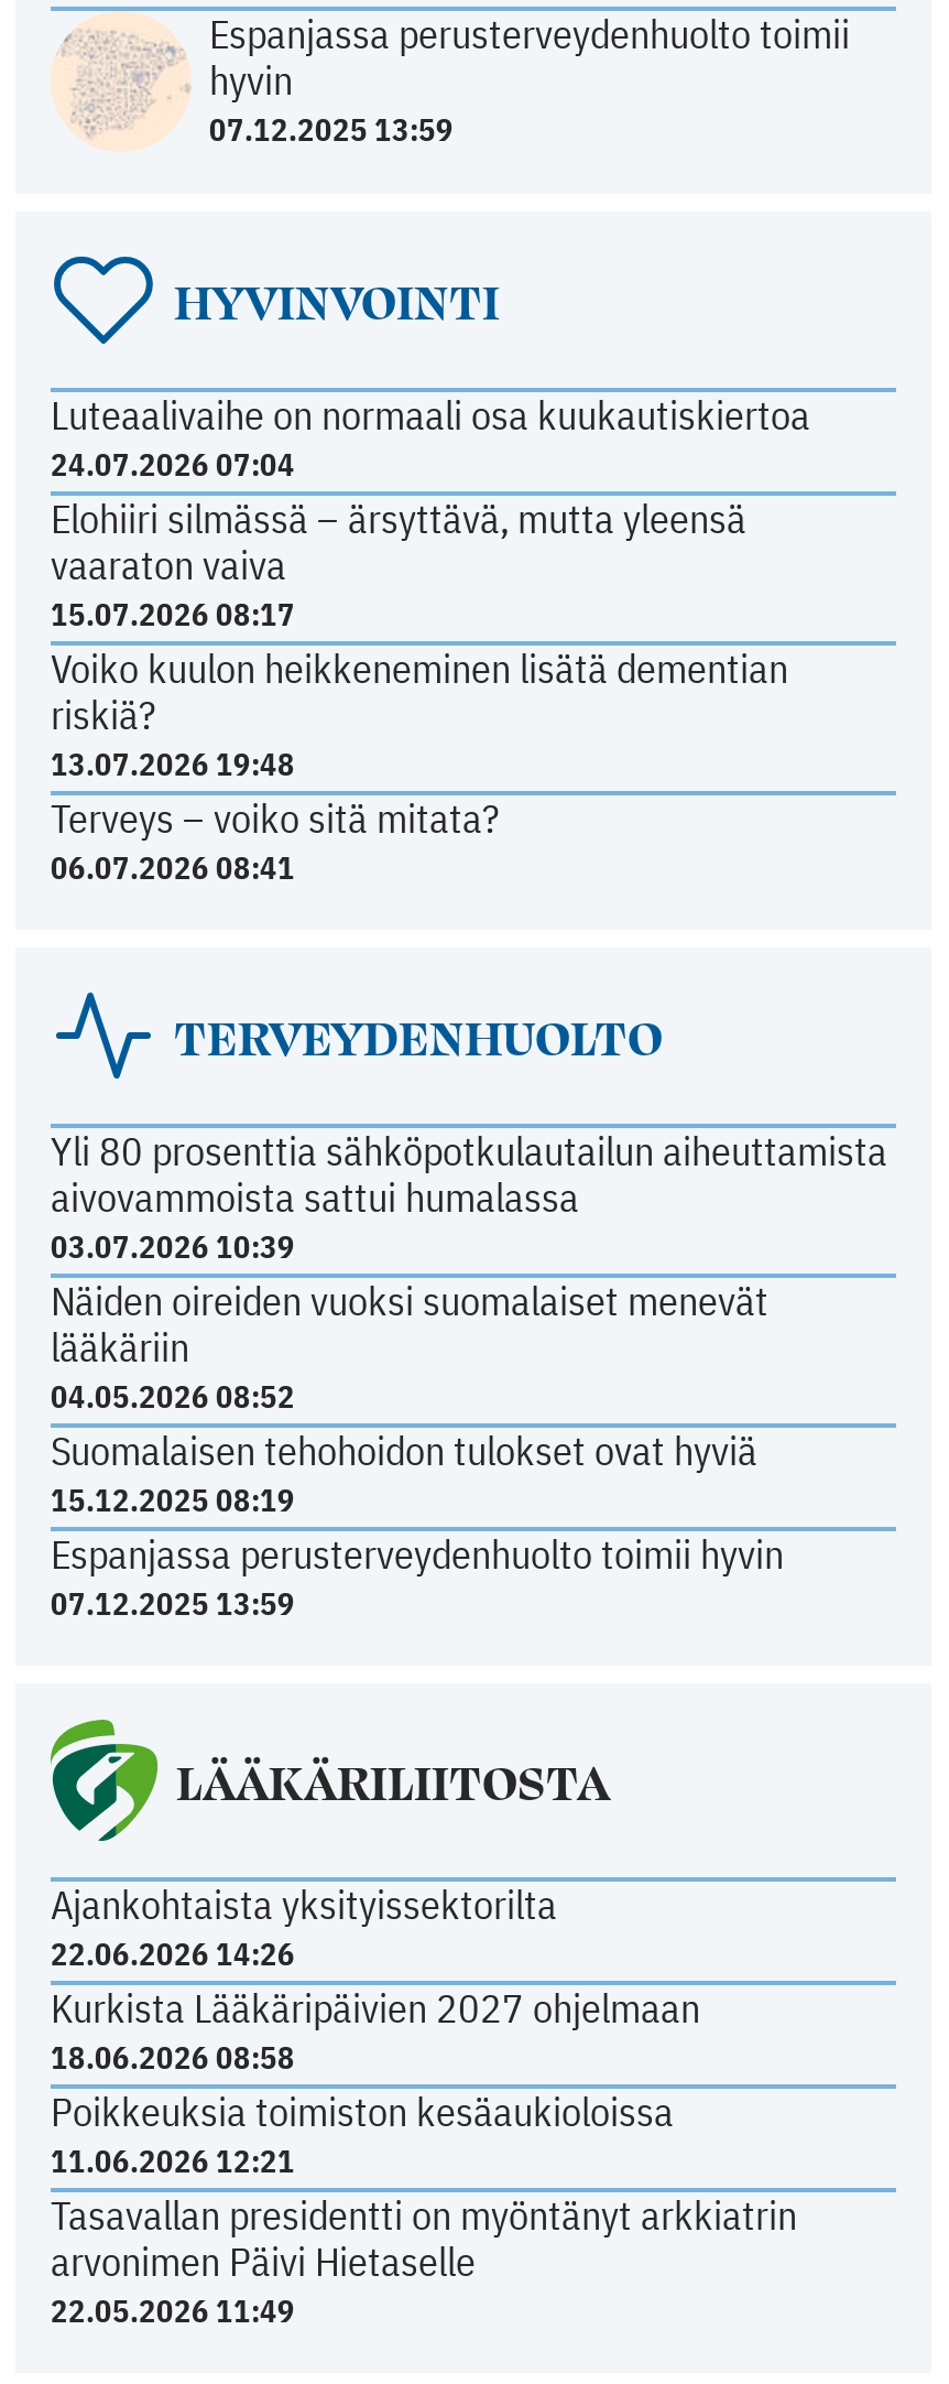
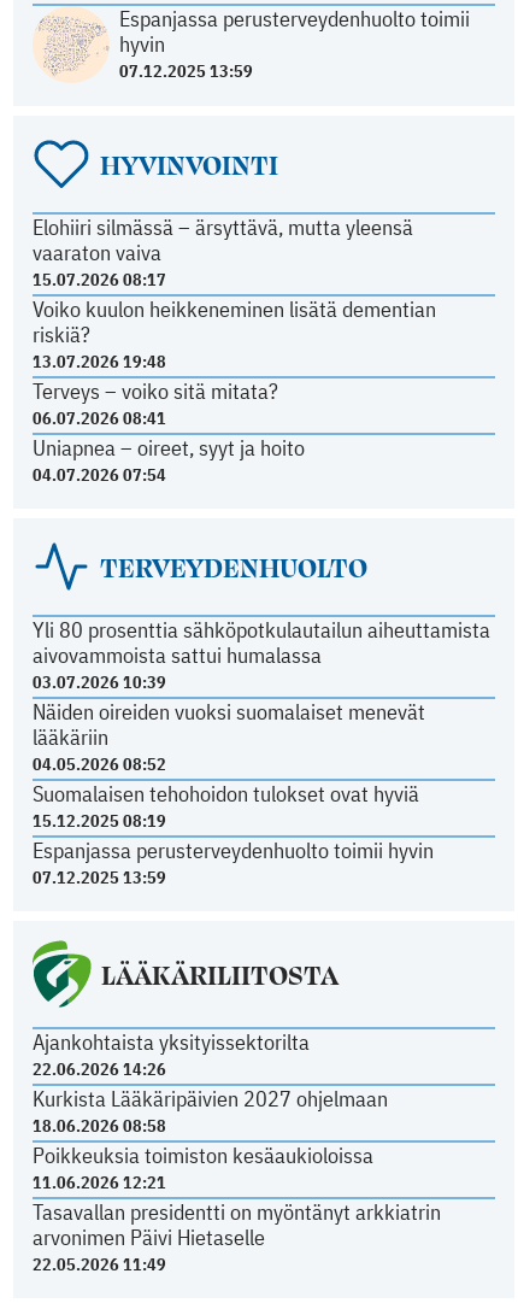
- Luteaalivaihe on normaali osa kuukautiskiertoa
- 24.07.2026 07:04

moved up: Elohiiri silmässä – ärsyttävä, mutta yleensä | vaaraton vaiva | 15.07.2026 08:17 | Voiko kuulon heikkeneminen lisätä dementian | riskiä? | 13.07.2026 19:48 | Terveys – voiko sitä mitata? | 06.07.2026 08:41

+ Uniapnea – oireet, syyt ja hoito
+ 04.07.2026 07:54
